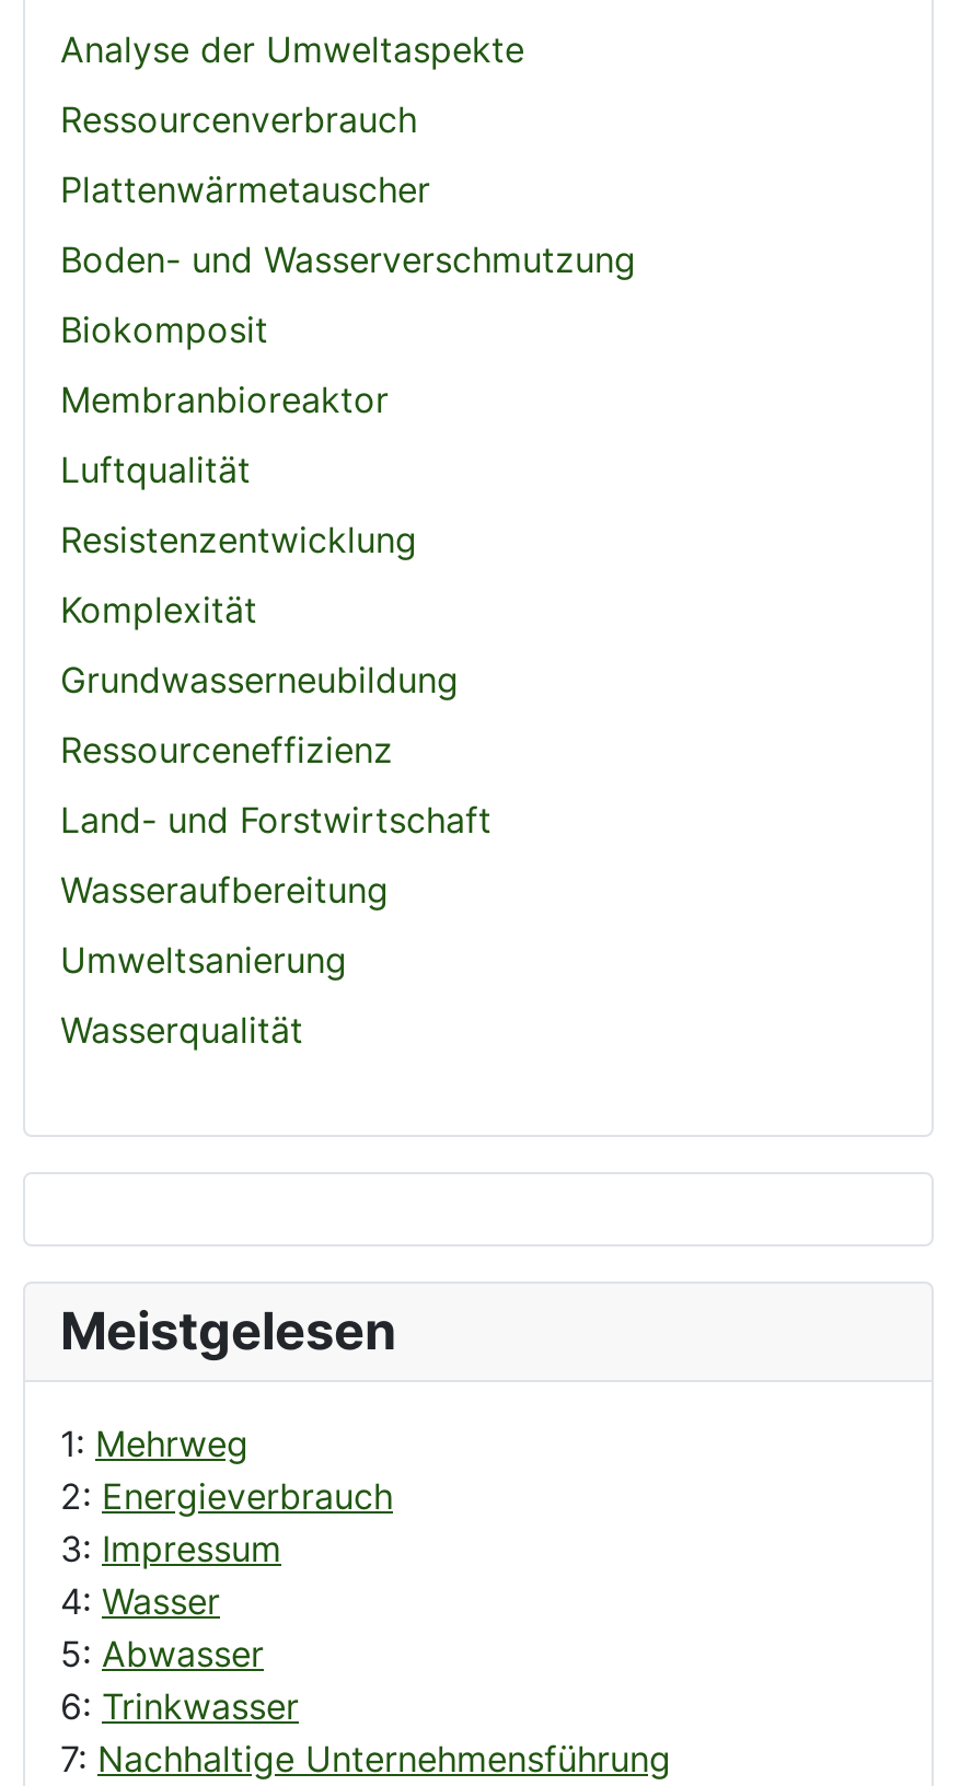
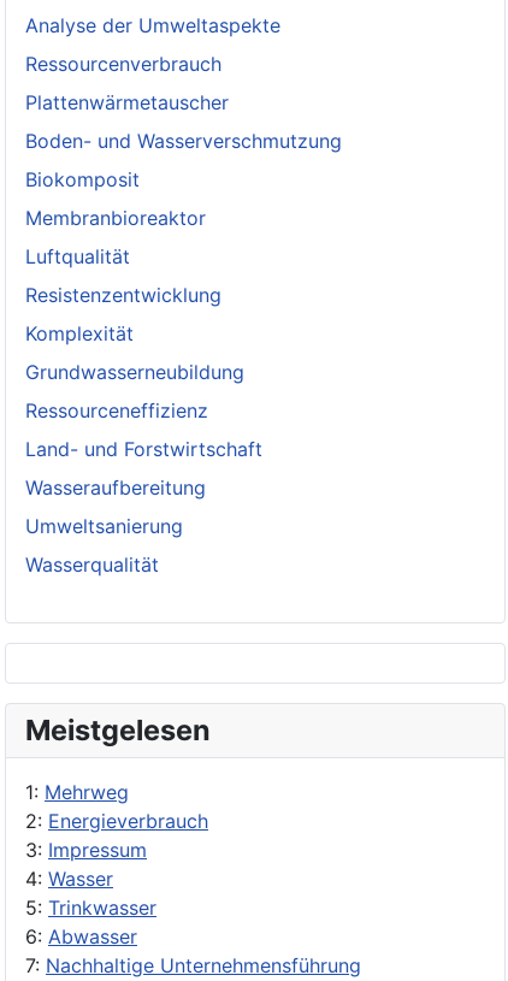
- 5: Abwasser
- 6: Trinkwasser
+ 5: Trinkwasser
+ 6: Abwasser
